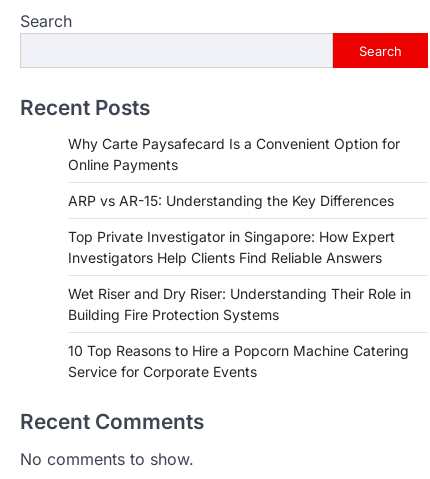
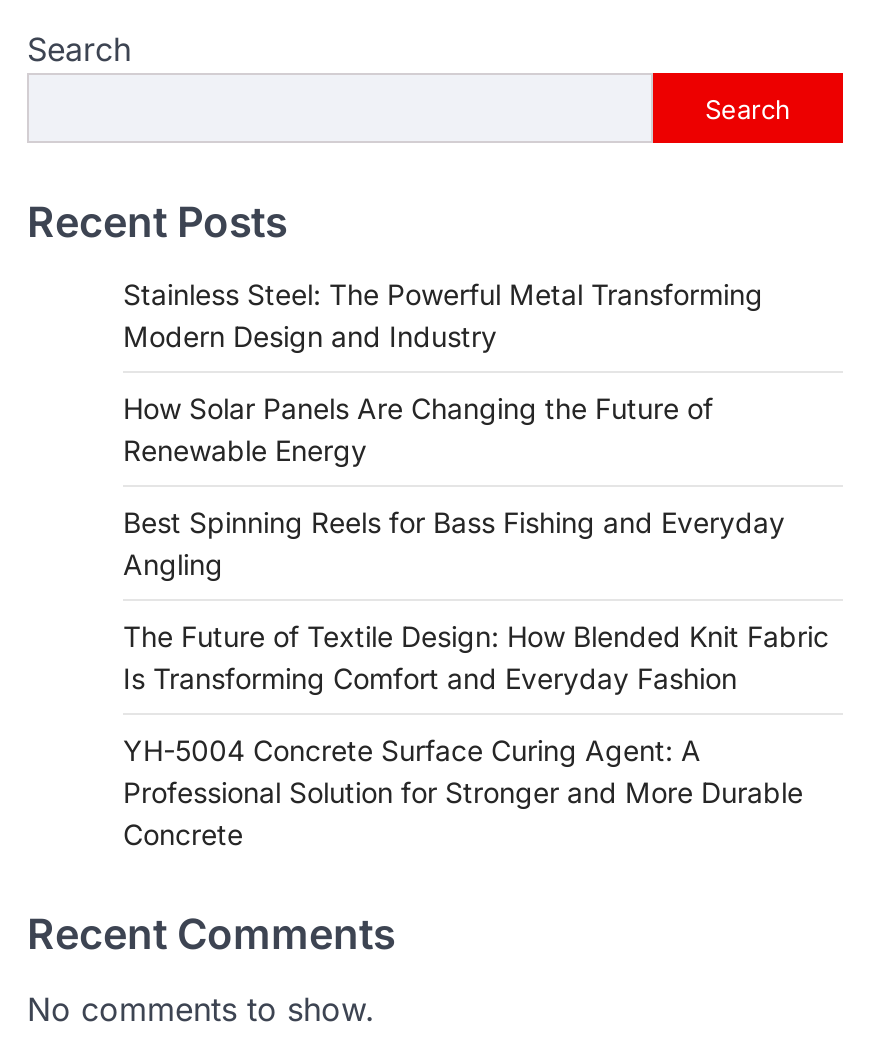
- Why Carte Paysafecard Is a Convenient Option for
- Online Payments
+ Stainless Steel: The Powerful Metal Transforming
+ Modern Design and Industry

- ARP vs AR-15: Understanding the Key Differences
+ How Solar Panels Are Changing the Future of
+ Renewable Energy

- Top Private Investigator in Singapore: How Expert
- Investigators Help Clients Find Reliable Answers
+ Best Spinning Reels for Bass Fishing and Everyday
+ Angling

- Wet Riser and Dry Riser: Understanding Their Role in
- Building Fire Protection Systems
+ The Future of Textile Design: How Blended Knit Fabric
+ Is Transforming Comfort and Everyday Fashion

- 10 Top Reasons to Hire a Popcorn Machine Catering
- Service for Corporate Events
+ YH-5004 Concrete Surface Curing Agent: A
+ Professional Solution for Stronger and More Durable
+ Concrete
